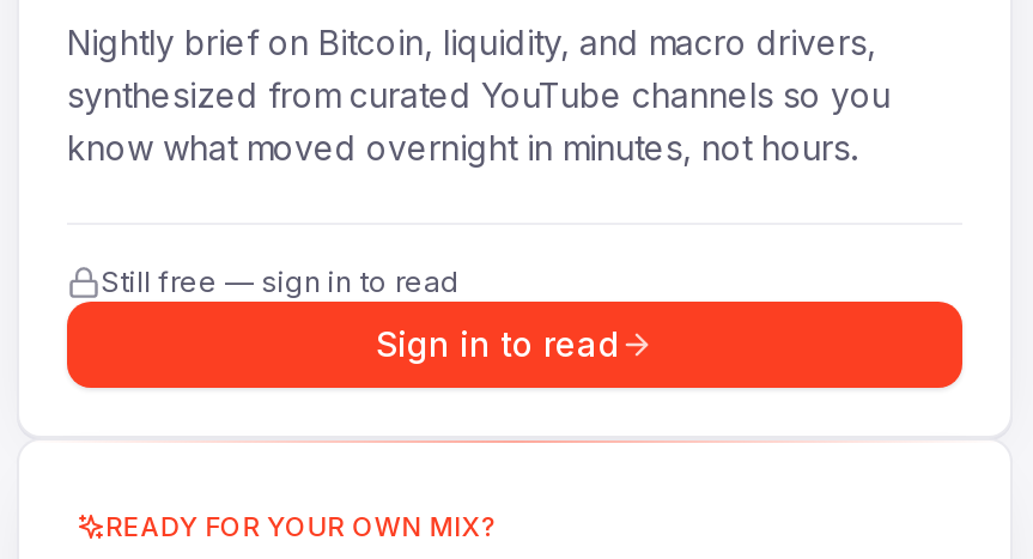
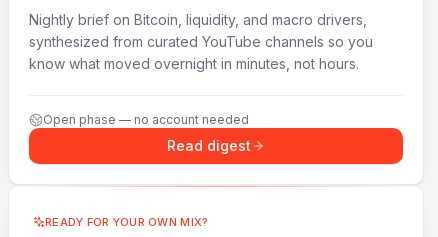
- Still free — sign in to read
+ Open phase — no account needed

- Sign in to read
+ Read digest
